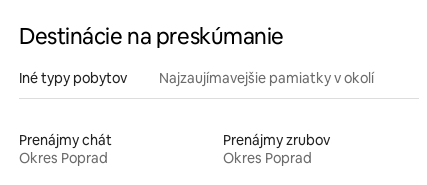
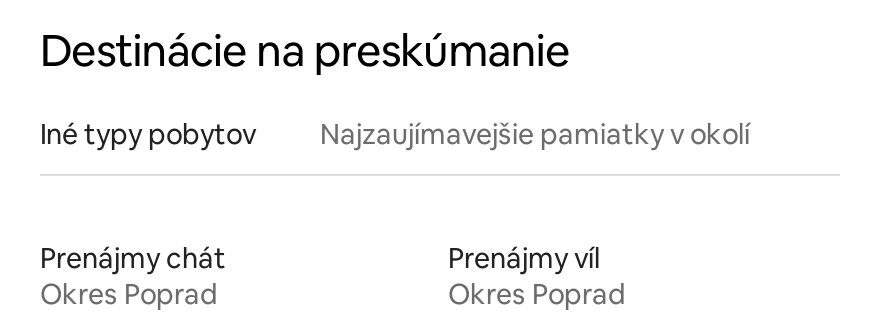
- Prenájmy zrubov
+ Prenájmy víl
